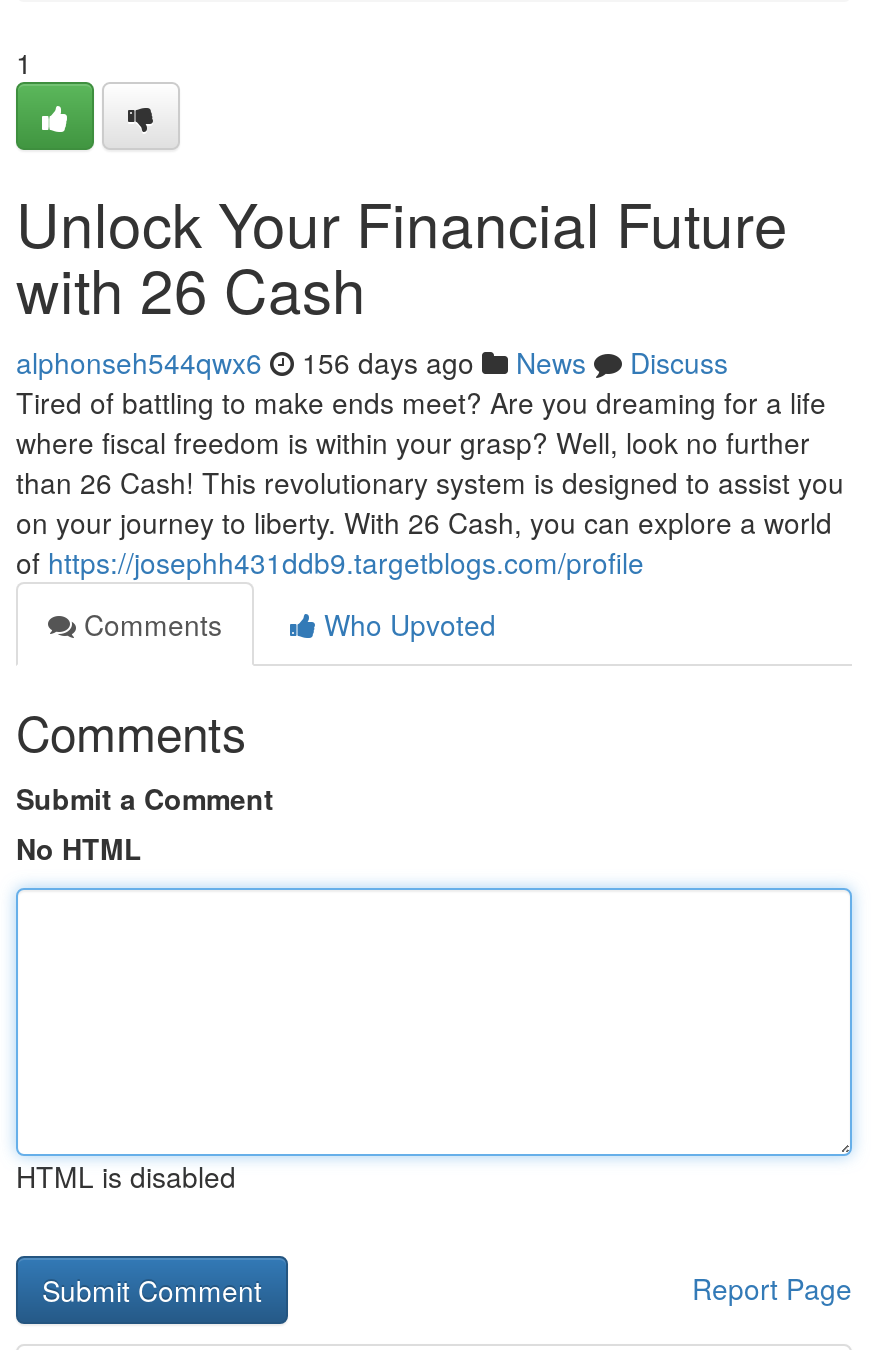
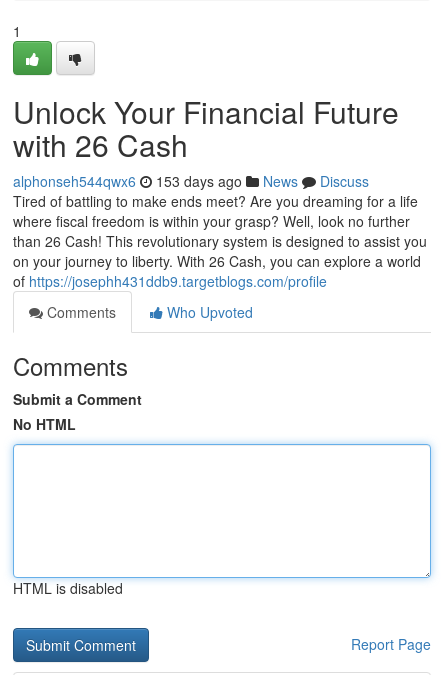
- alphonseh544qwx6 156 days ago News Discuss
+ alphonseh544qwx6 153 days ago News Discuss
